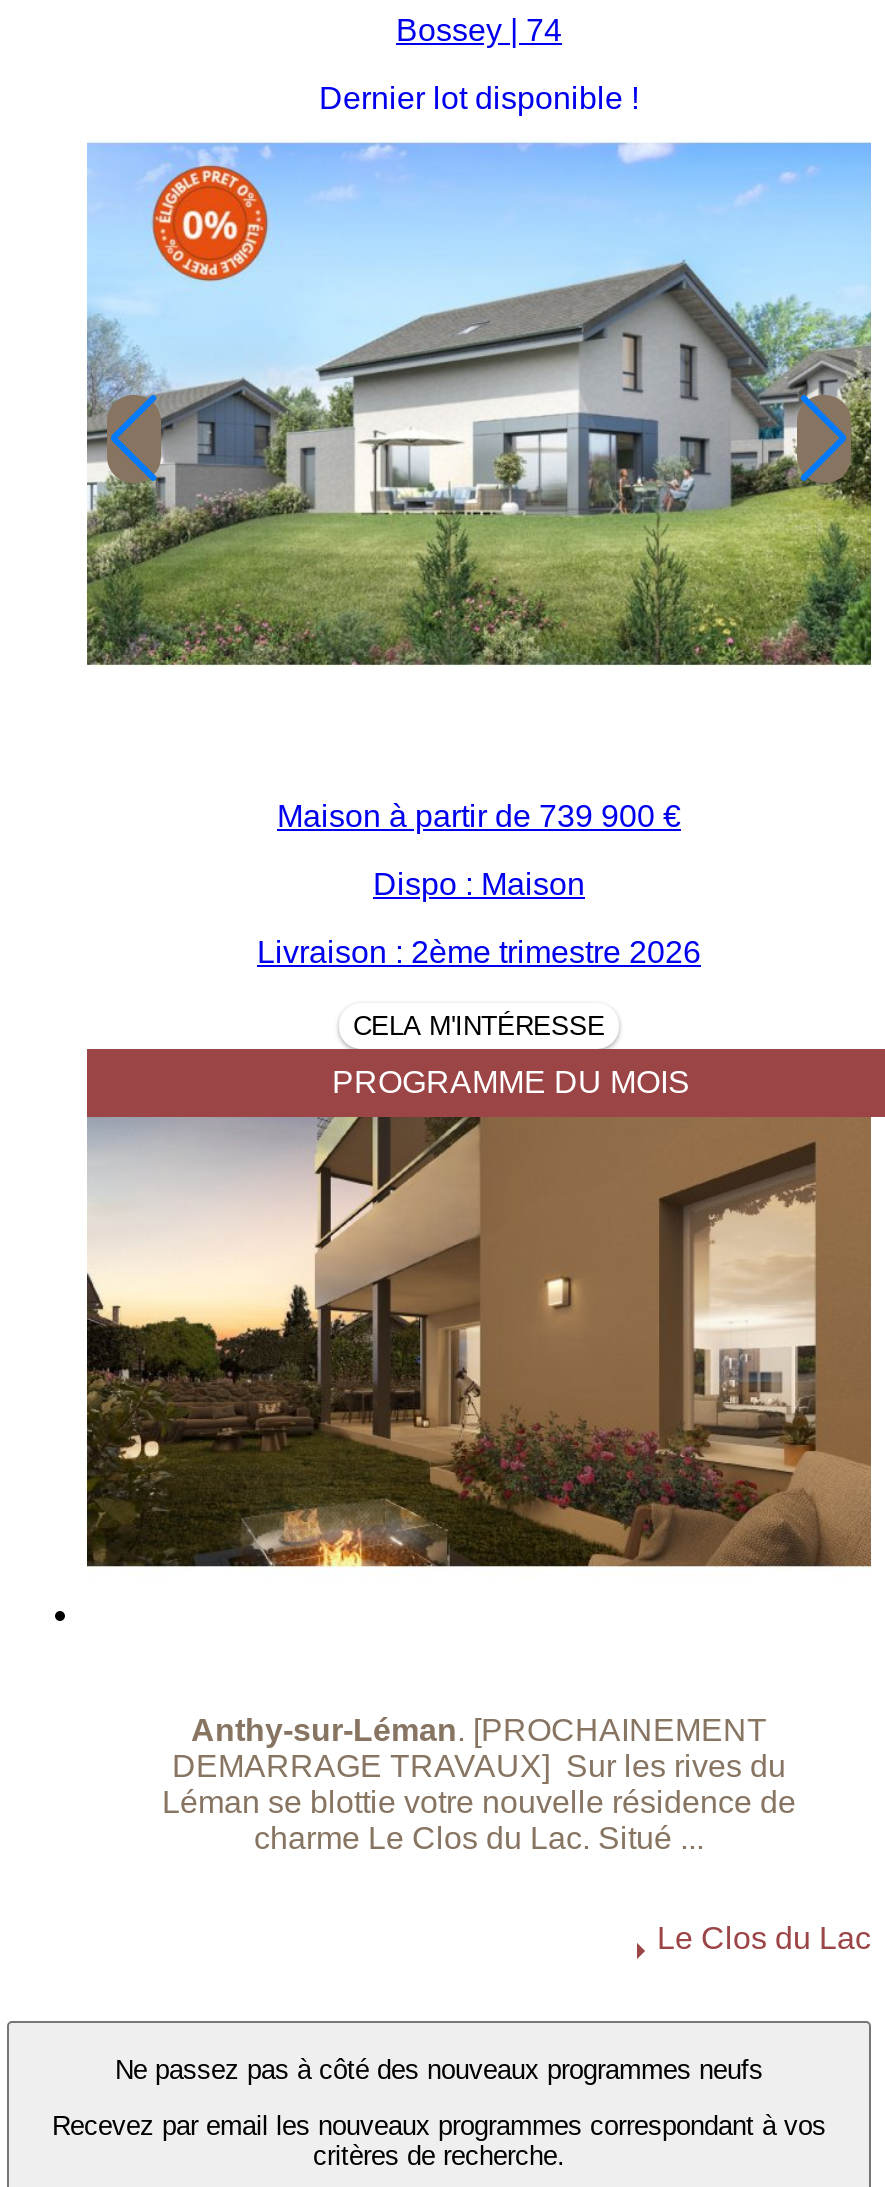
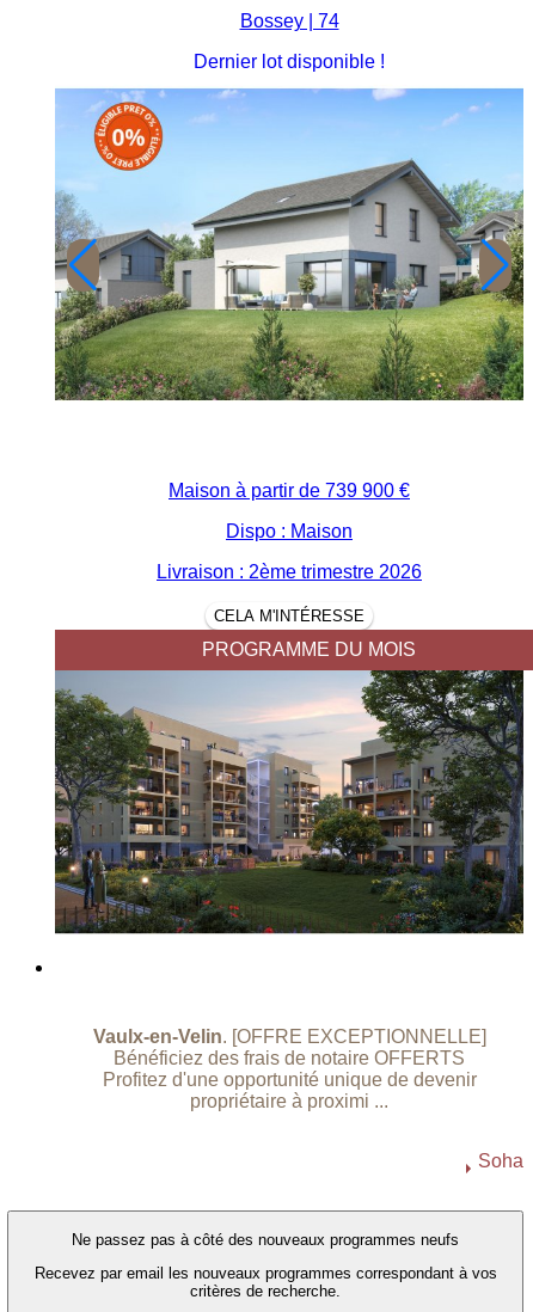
- [image]
+ [image]

- Anthy-sur-Léman. [PROCHAINEMENT
- DEMARRAGE TRAVAUX] Sur les rives du
- Léman se blottie votre nouvelle résidence de
- charme Le Clos du Lac. Situé ...
+ Vaulx-en-Velin. [OFFRE EXCEPTIONNELLE]
+ Bénéficiez des frais de notaire OFFERTS
+ Profitez d'une opportunité unique de devenir
+ propriétaire à proximi ...

- Le Clos du Lac
+ Soha
